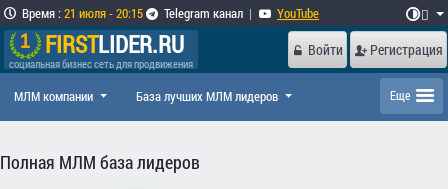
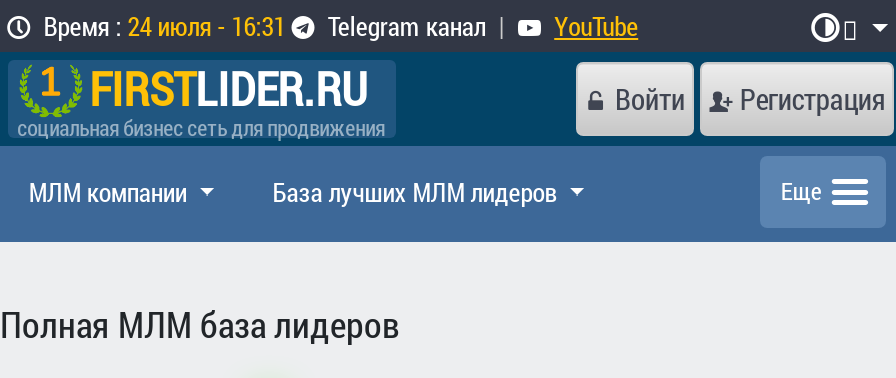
- Время: 21 июля - 20:15
+ Время: 24 июля - 16:31
